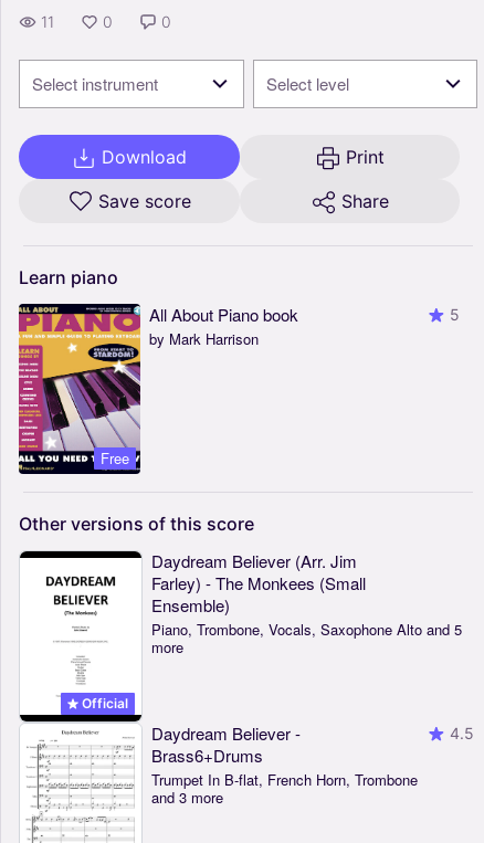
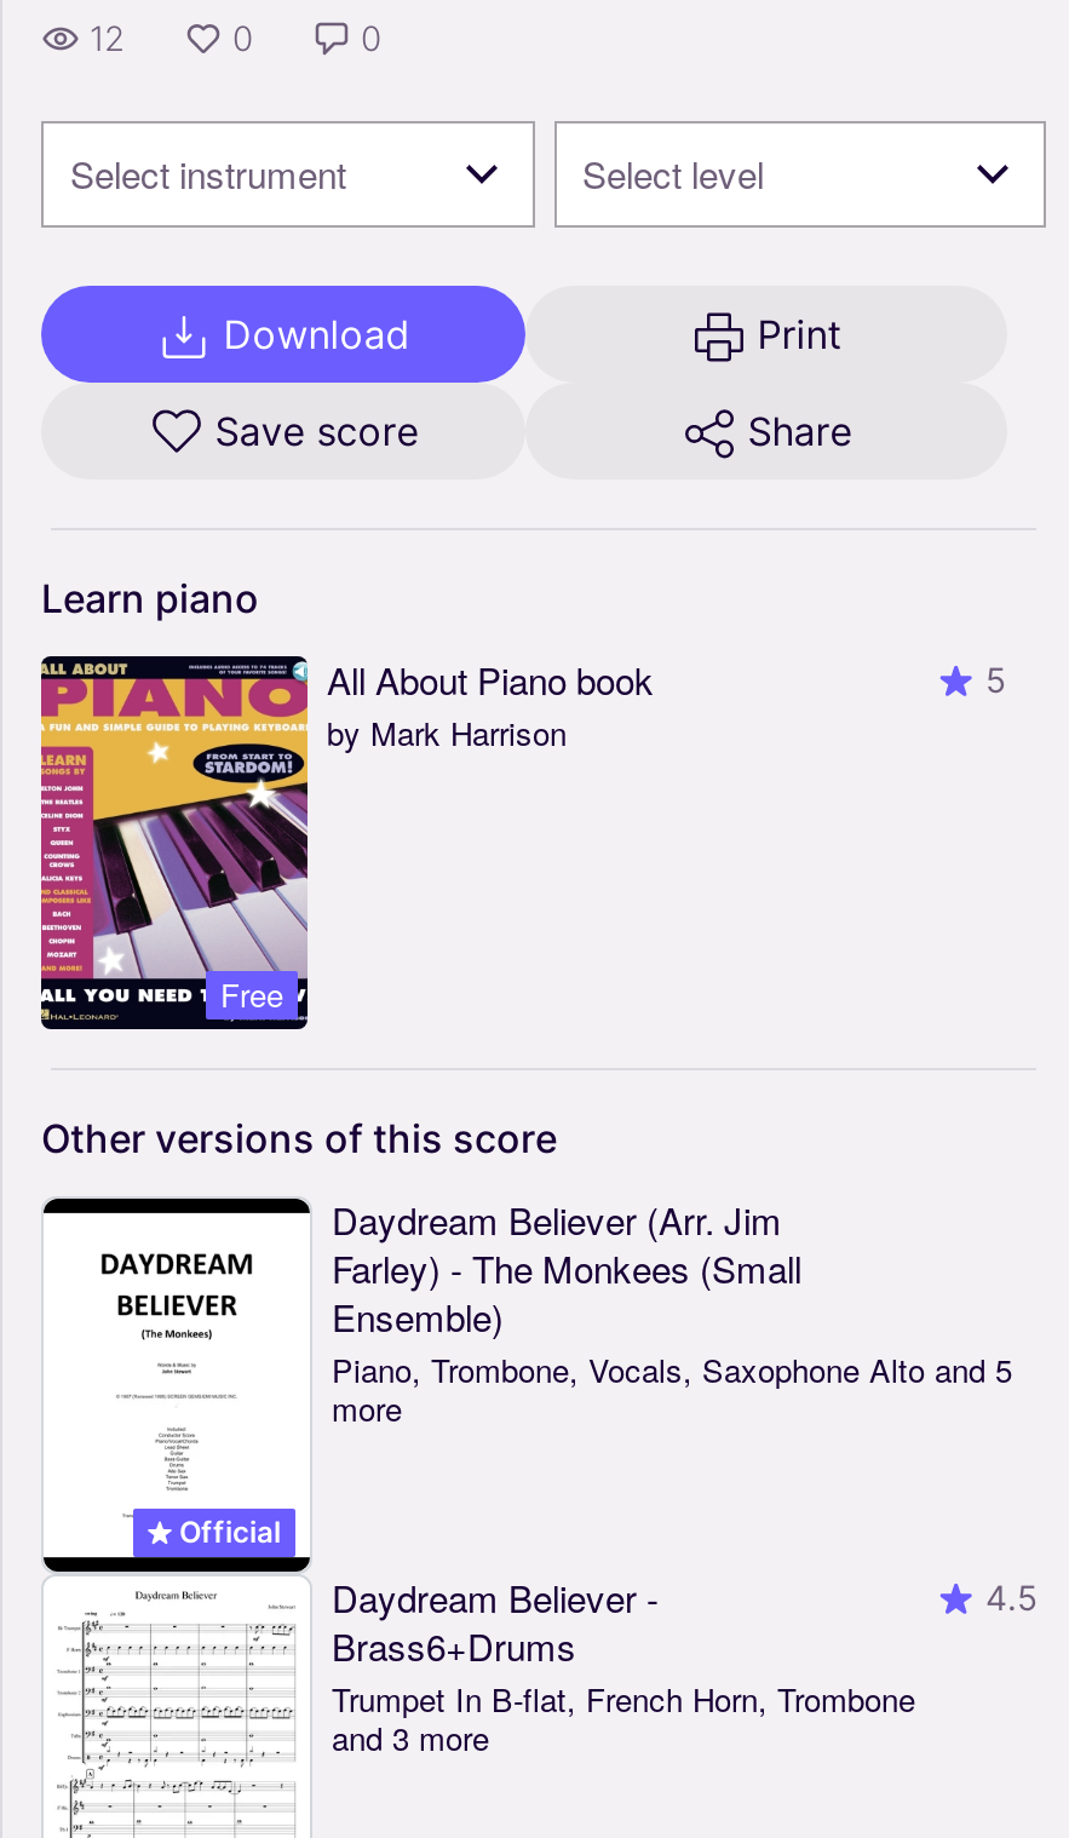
- 11
+ 12
